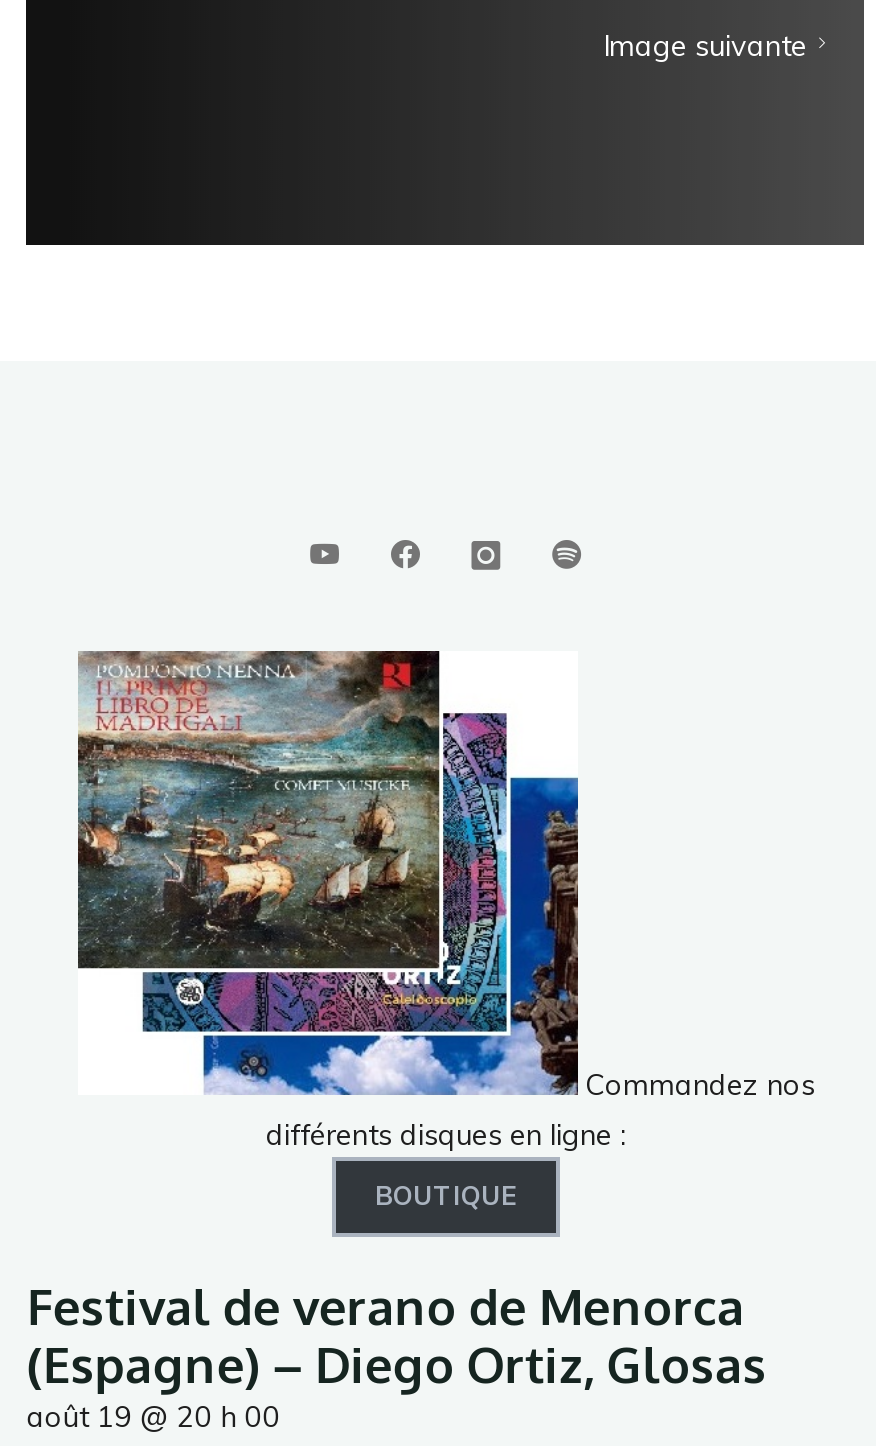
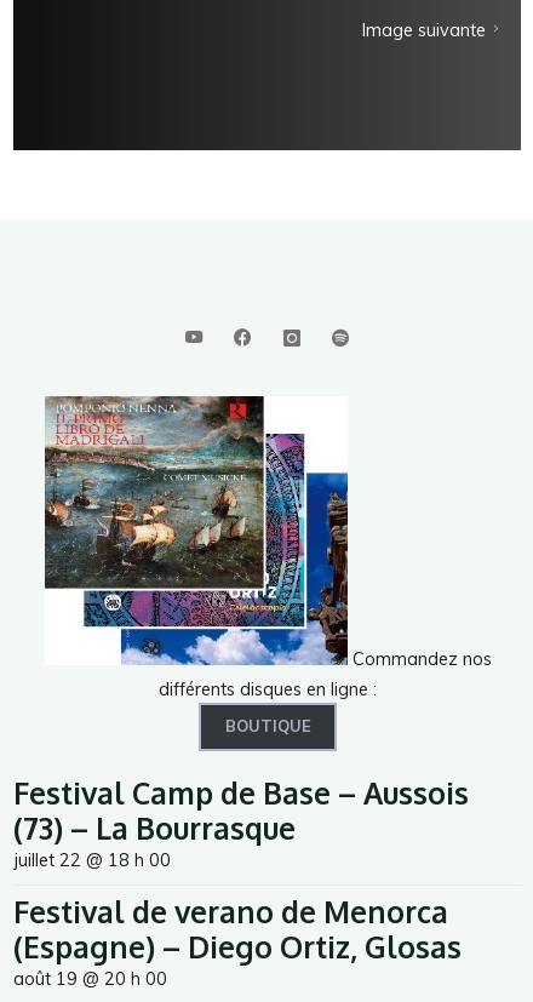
+ Festival Camp de Base – Aussois
+ (73) – La Bourrasque
+ juillet 22 @ 18 h 00
